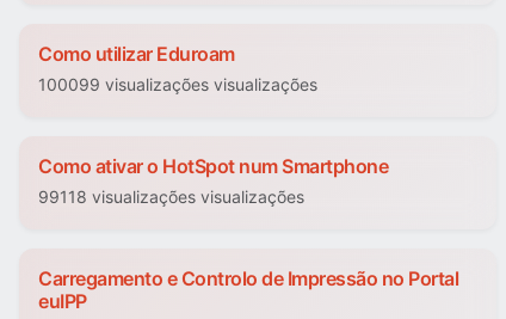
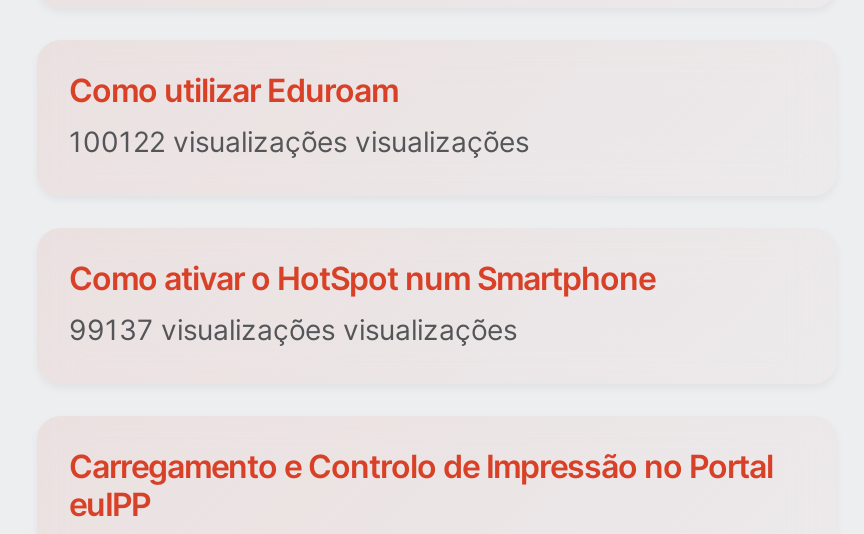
- 100099 visualizações visualizações
+ 100122 visualizações visualizações

- 99118 visualizações visualizações
+ 99137 visualizações visualizações
